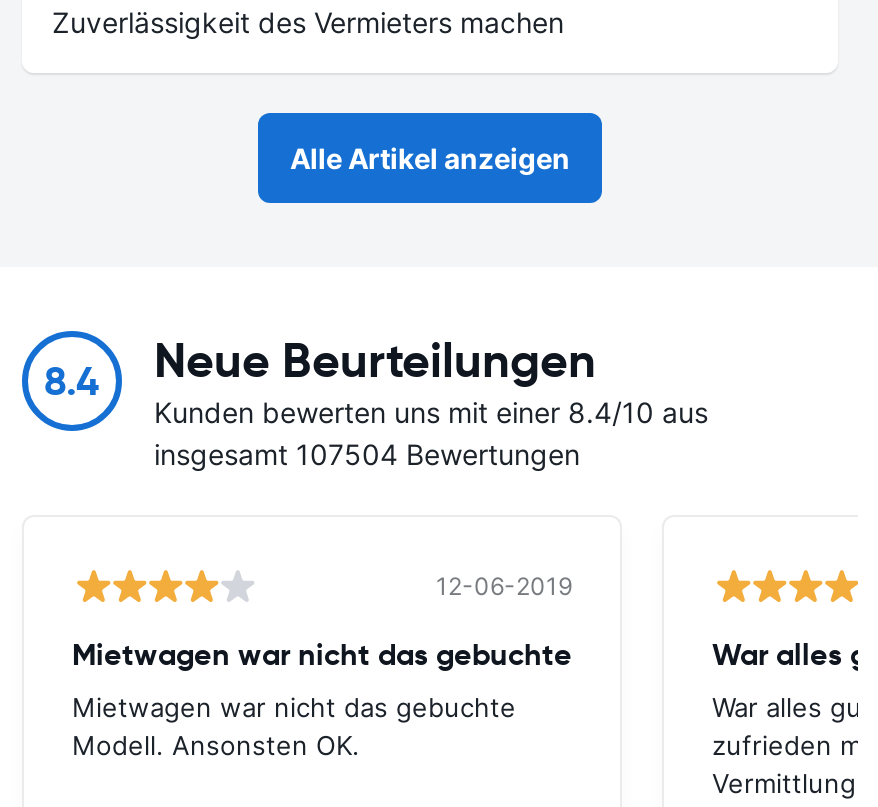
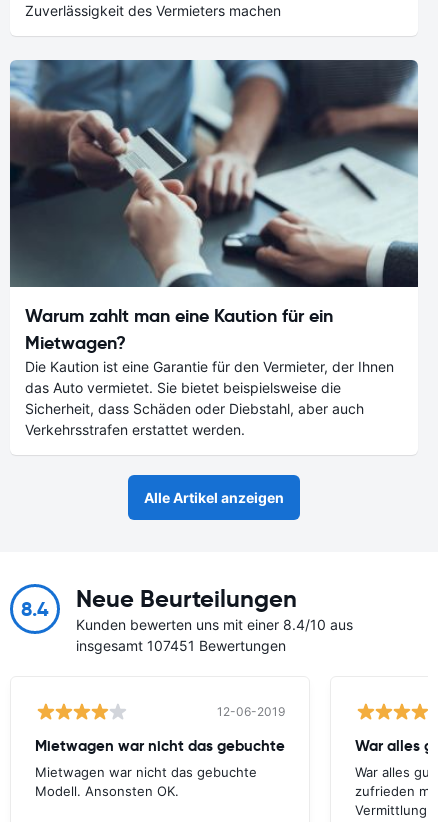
+ [image]
+ Warum zahlt man eine Kaution für ein
+ Mietwagen?
+ Die Kaution ist eine Garantie für den Vermieter, der Ihnen
+ das Auto vermietet. Sie bietet beispielsweise die
+ Sicherheit, dass Schäden oder Diebstahl, aber auch
+ Verkehrsstrafen erstattet werden.

- insgesamt 107504 Bewertungen
+ insgesamt 107451 Bewertungen
